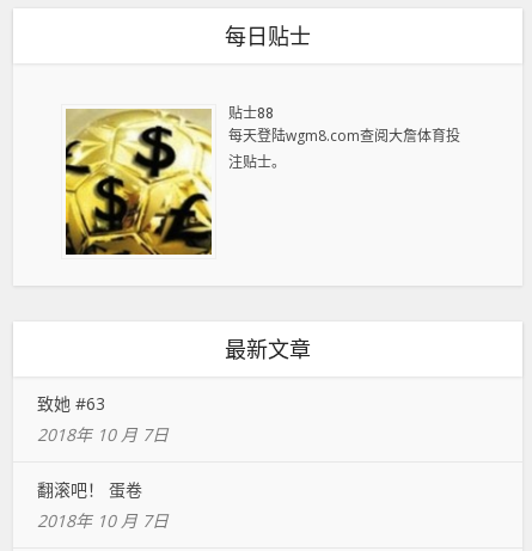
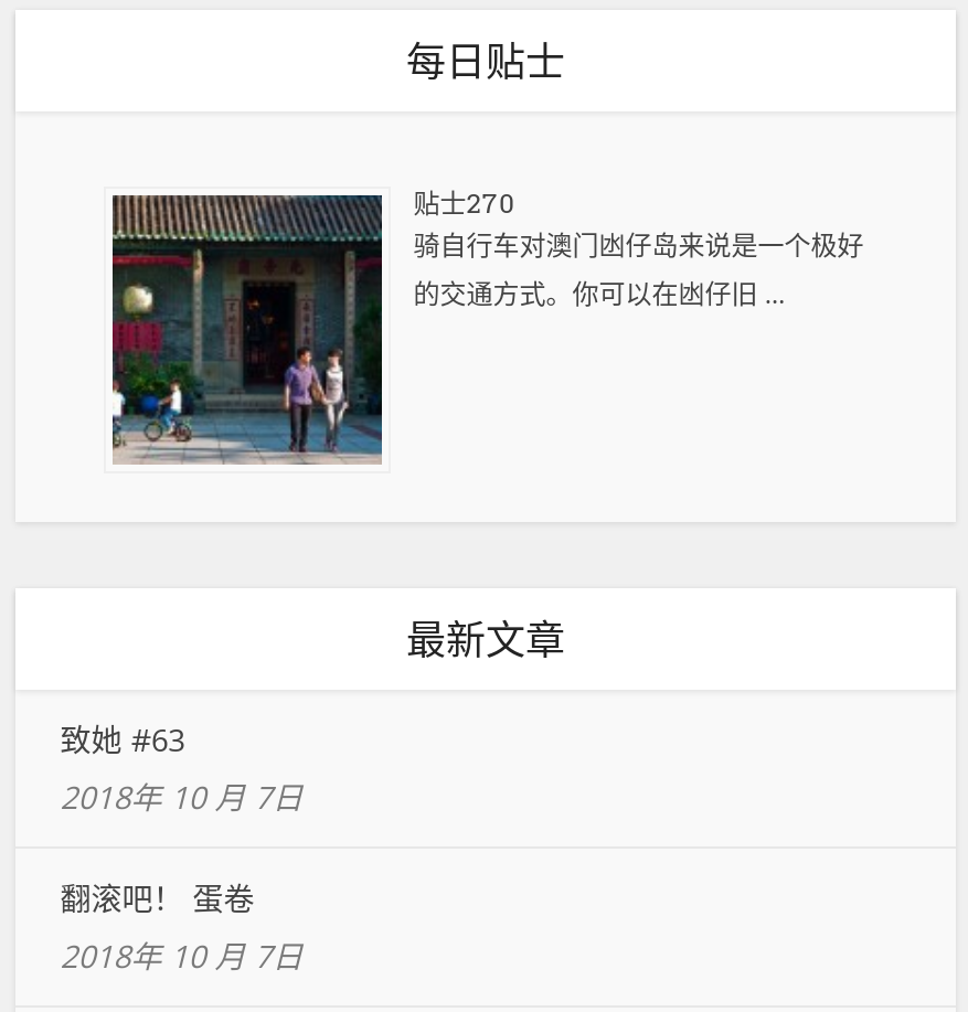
- [image]
- 贴士88
- 每天登陆wgm8.com查阅大詹体育投
- 注贴士。
+ [image]
+ 贴士270
+ 骑自行车对澳门凼仔岛来说是一个极好
+ 的交通方式。你可以在凼仔旧 …
